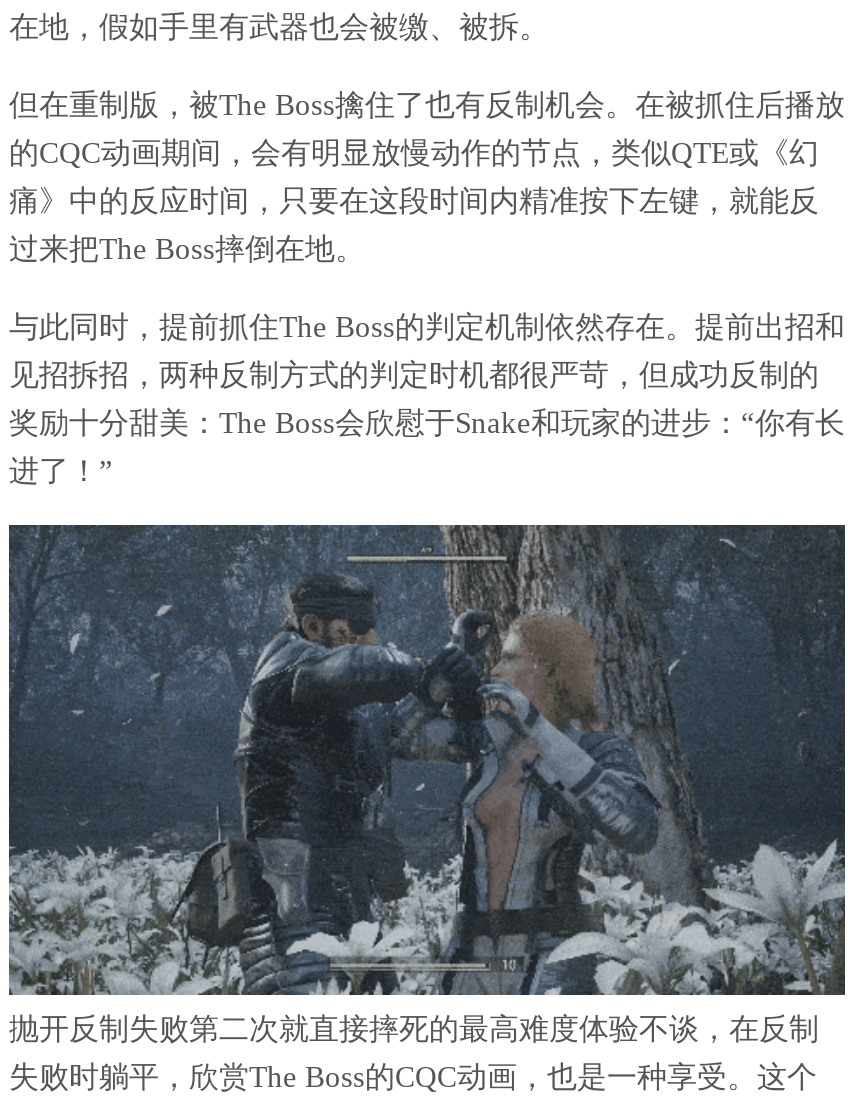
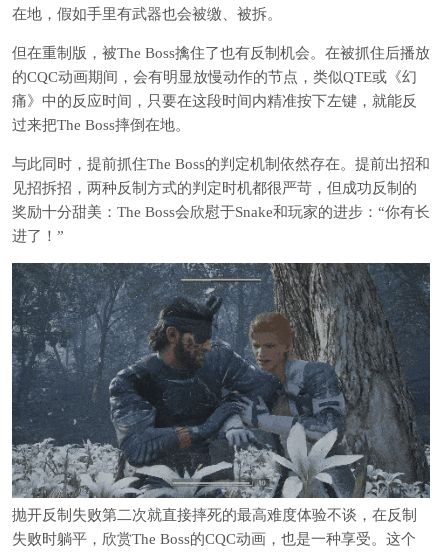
- [image]
+ [image]
